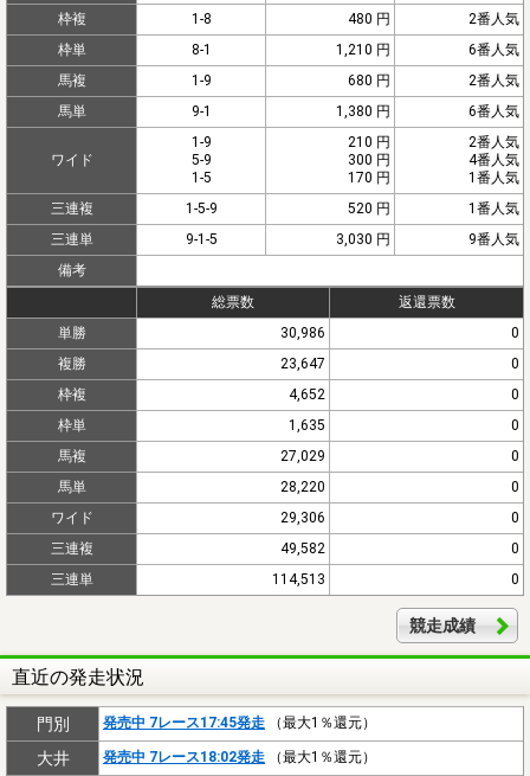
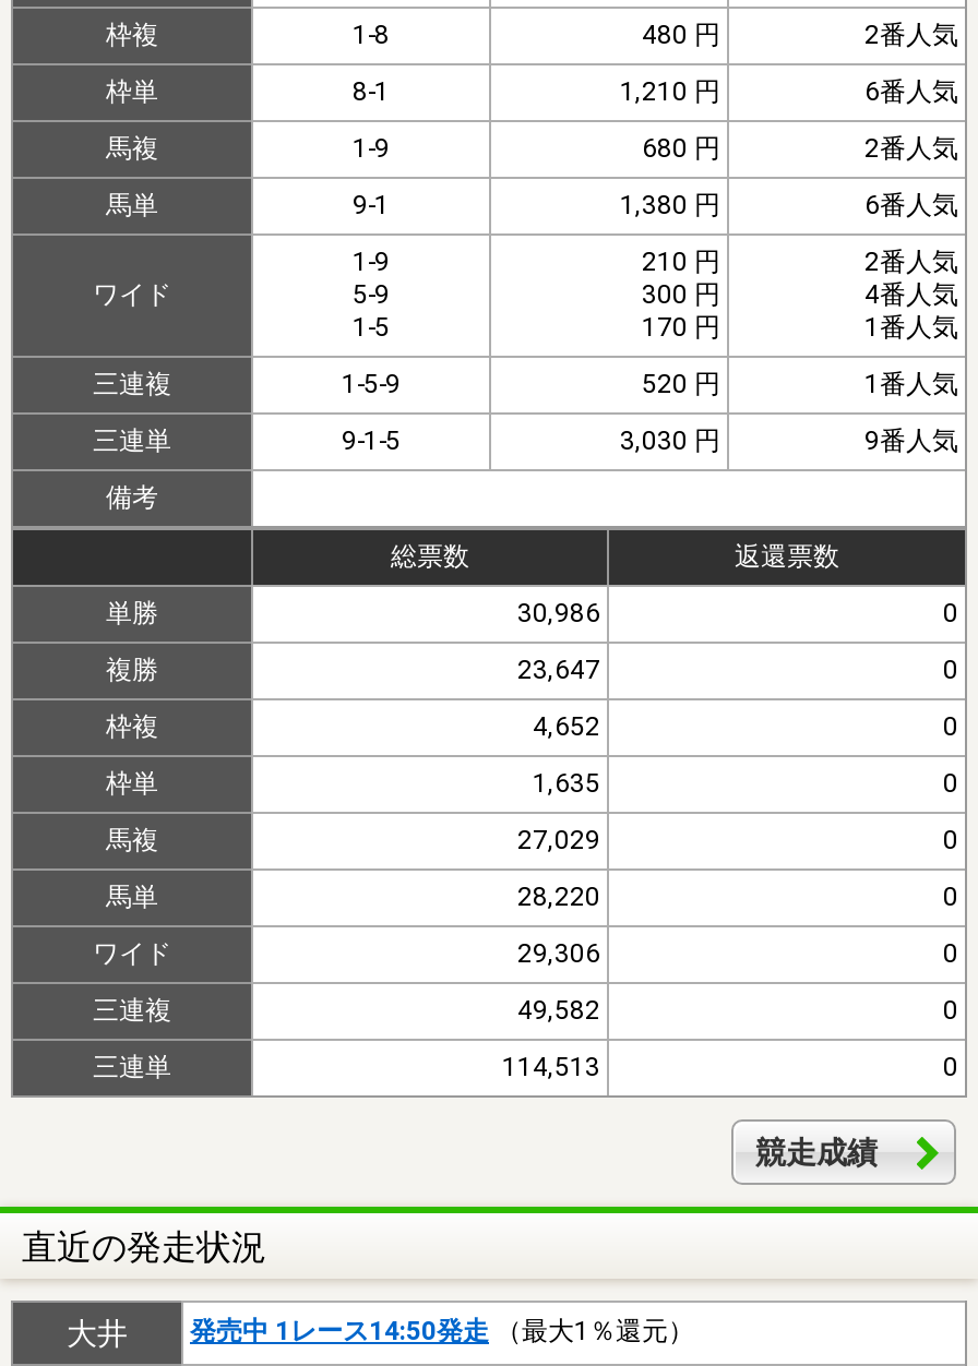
- 門別
- 発売中 7レース17:45発走（最大1％還元）

- 発売中 7レース18:02発走（最大1％還元）
+ 発売中 1レース14:50発走（最大1％還元）
